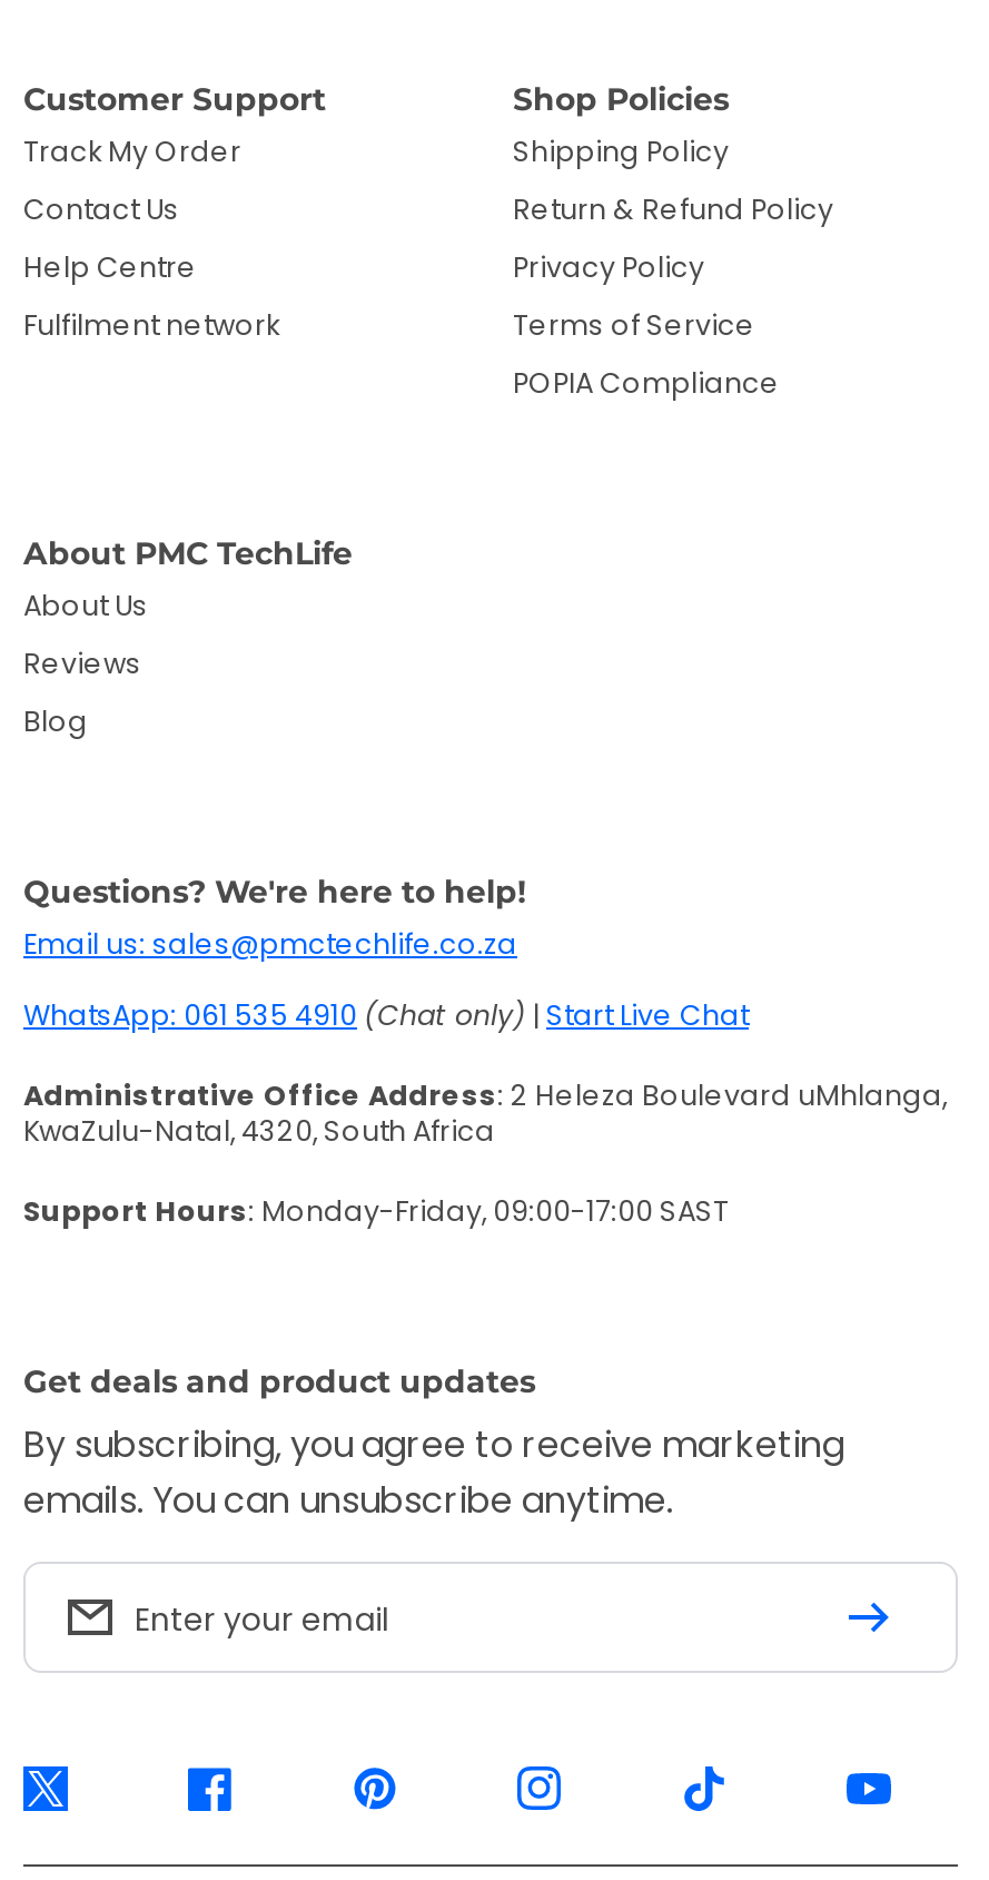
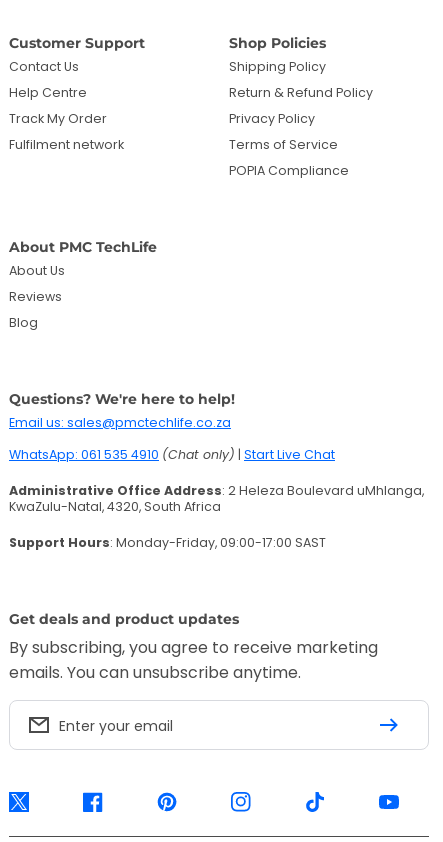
moved down: Track My Order

moved up: Contact Us | Help Centre
